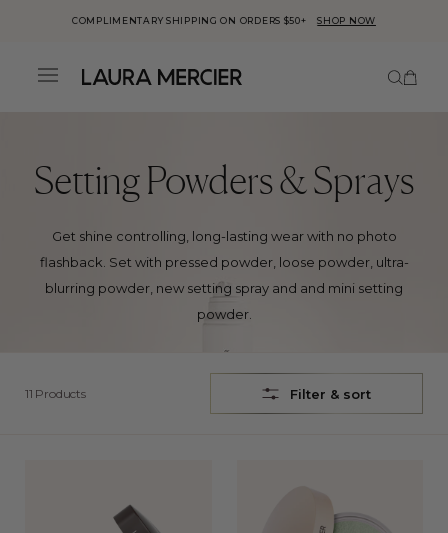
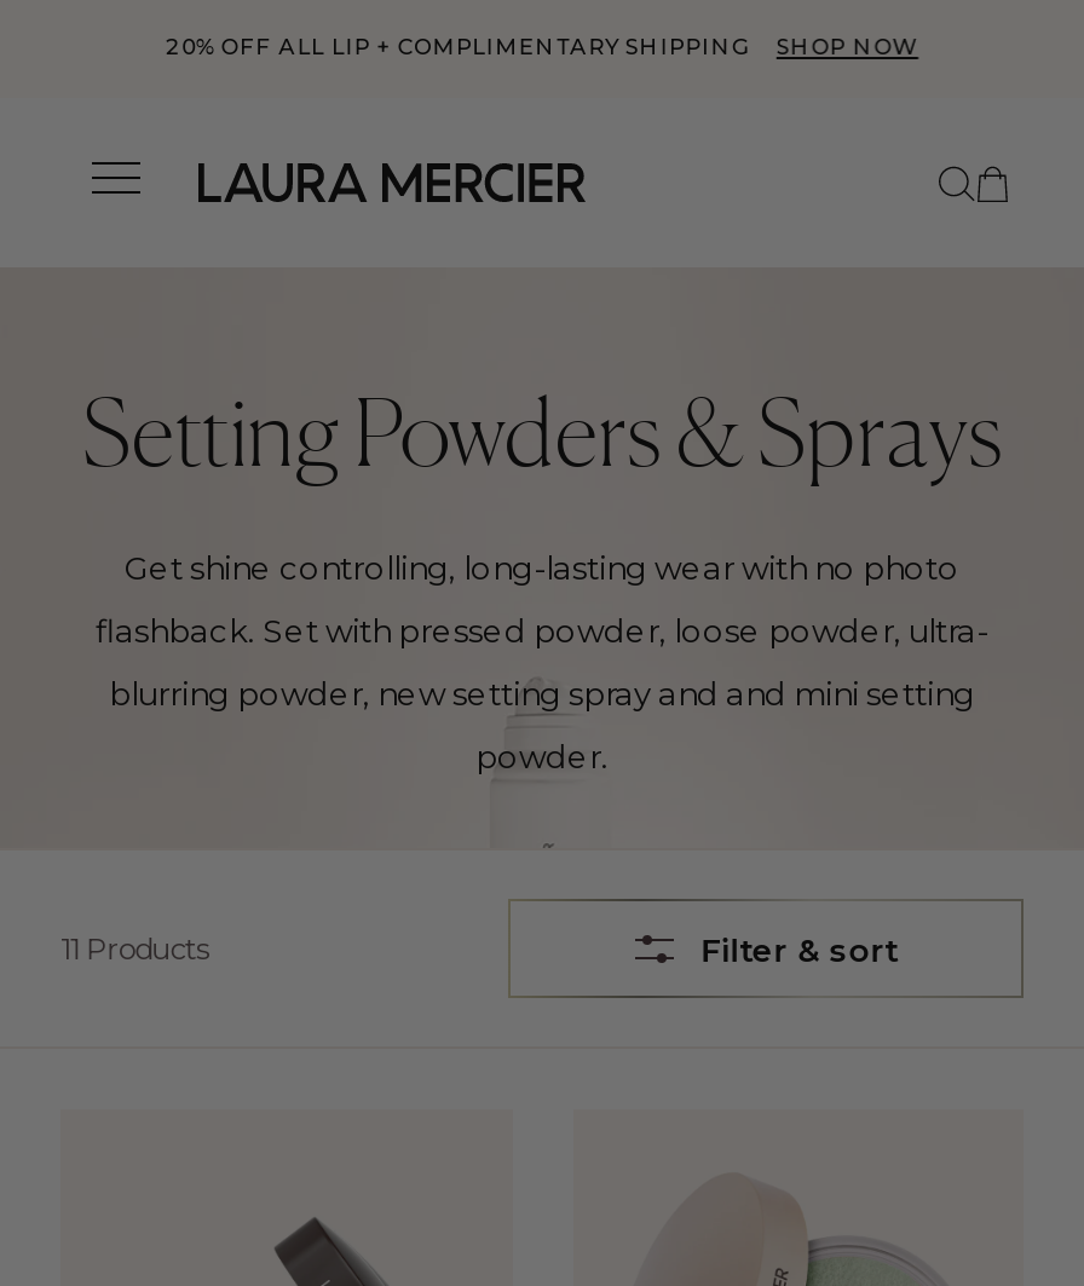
- COMPLIMENTARY SHIPPING ON ORDERS $50+
+ 20% OFF ALL LIP + COMPLIMENTARY SHIPPING
